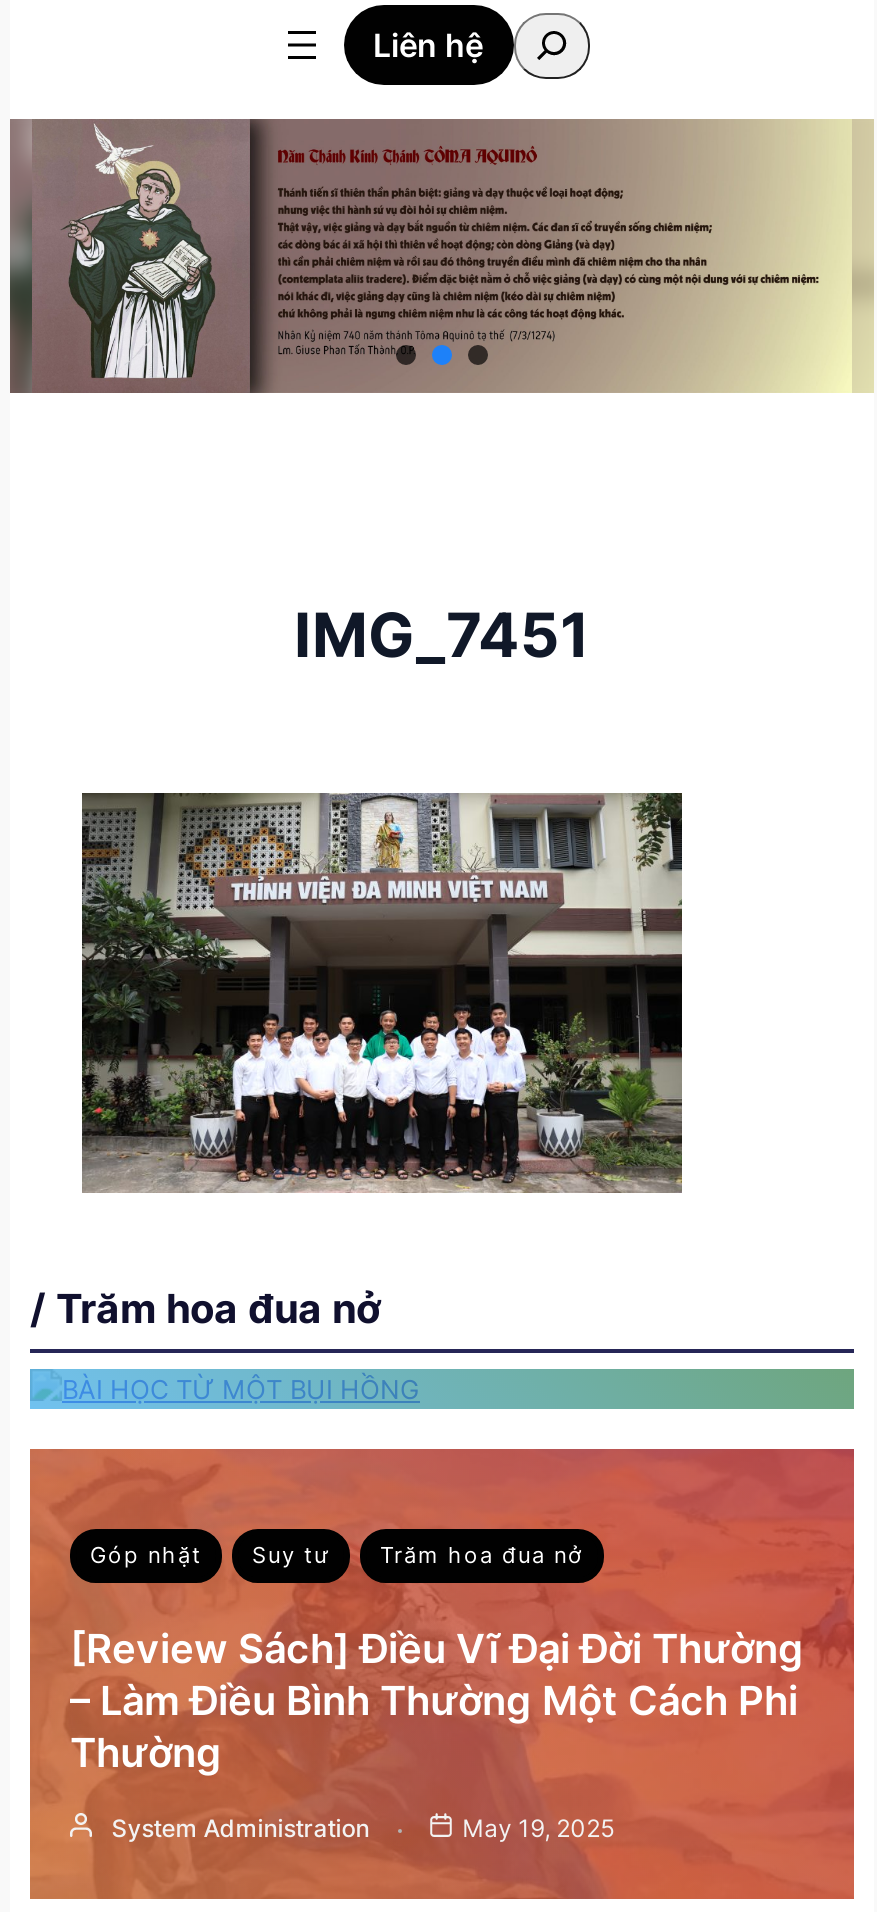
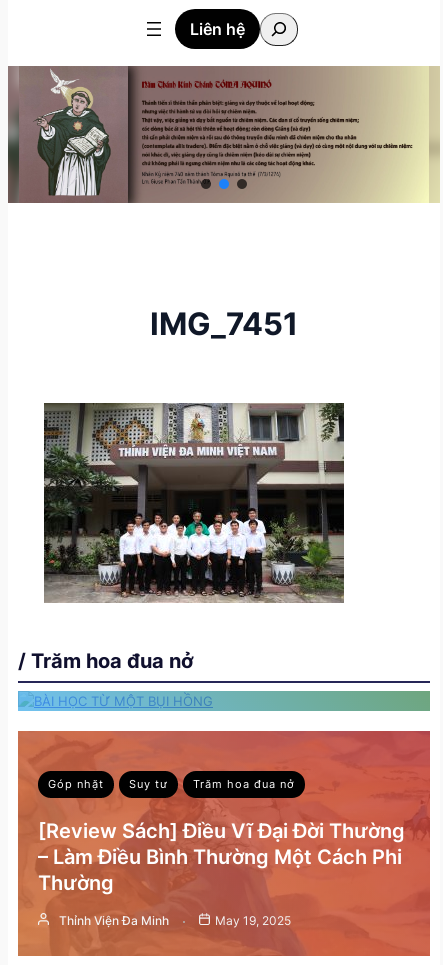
- System Administration
+ Thỉnh Viện Đa Minh
